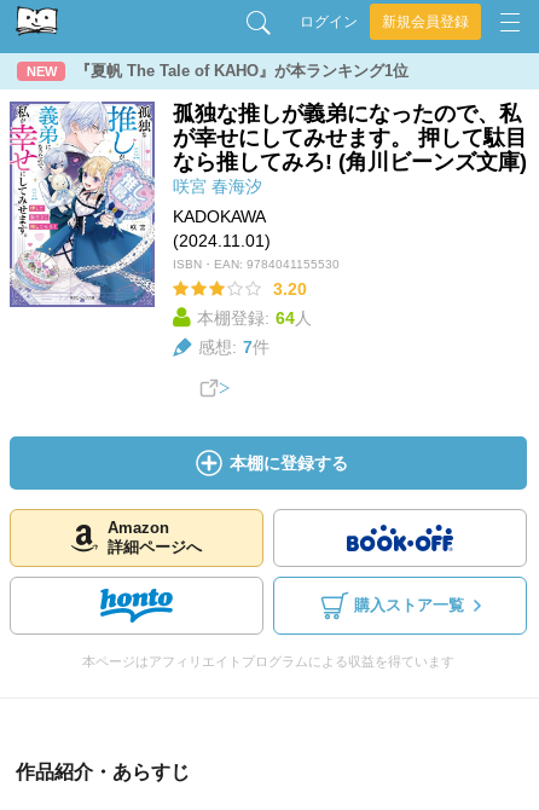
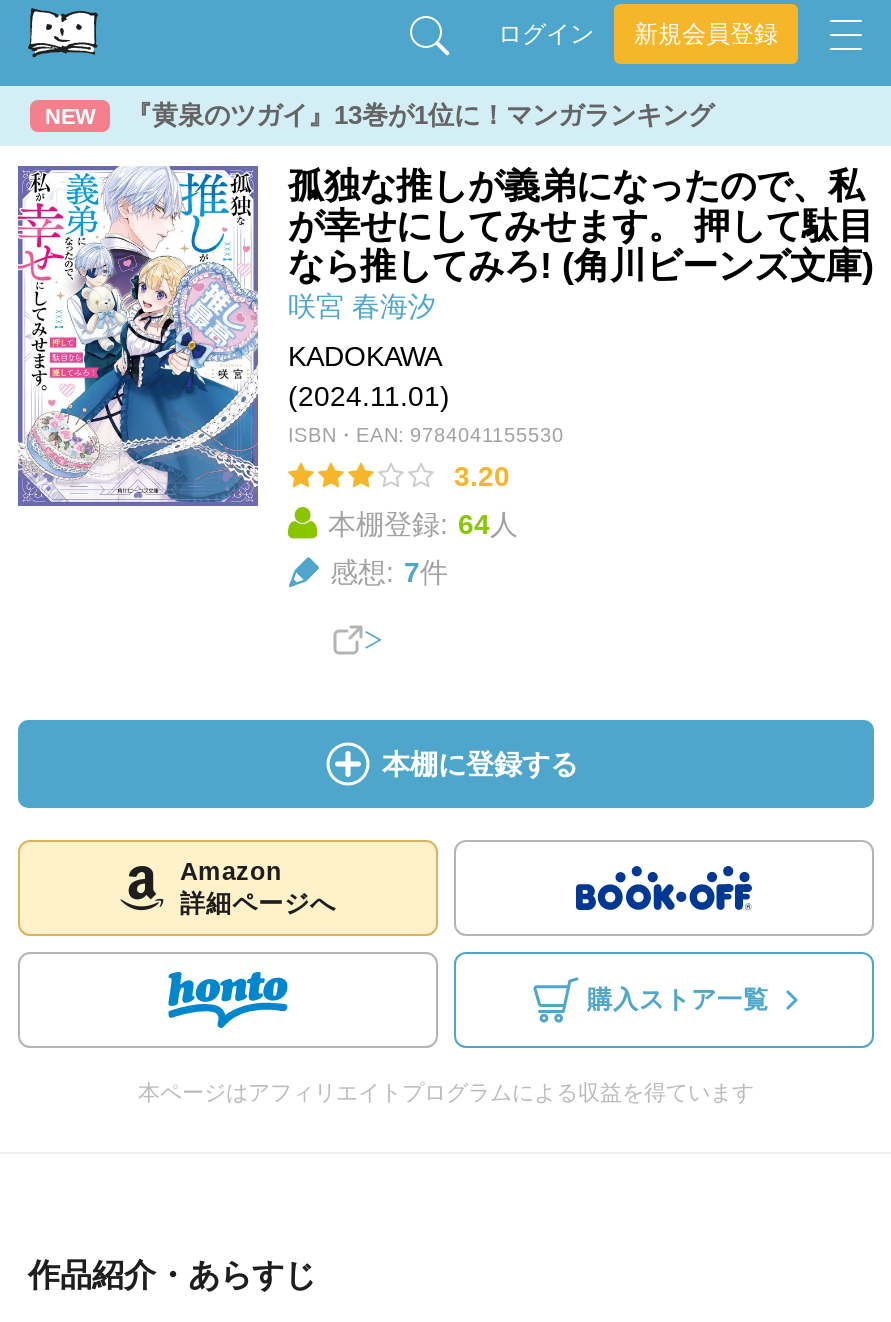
- 『夏帆 The Tale of KAHO』が本ランキング1位
+ 『黄泉のツガイ』13巻が1位に！マンガランキング
